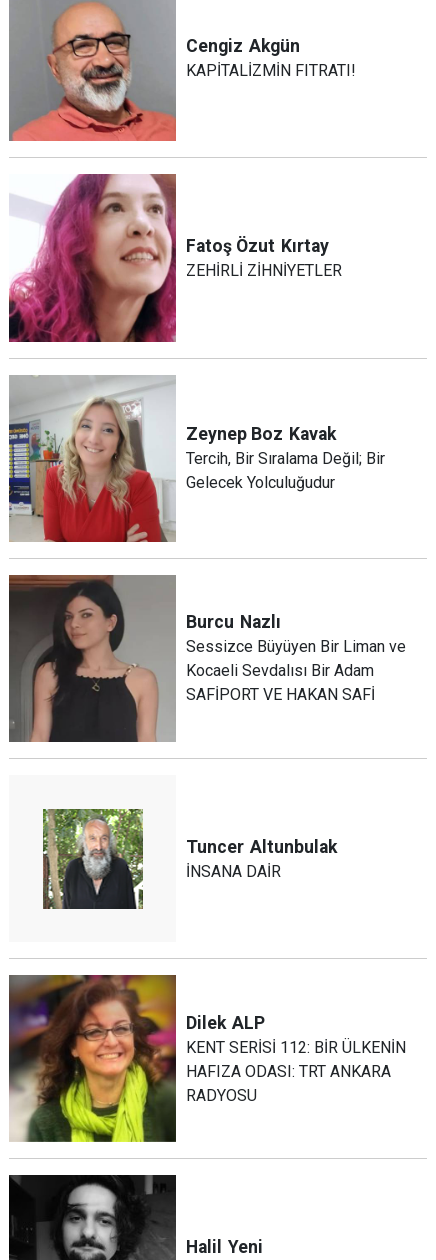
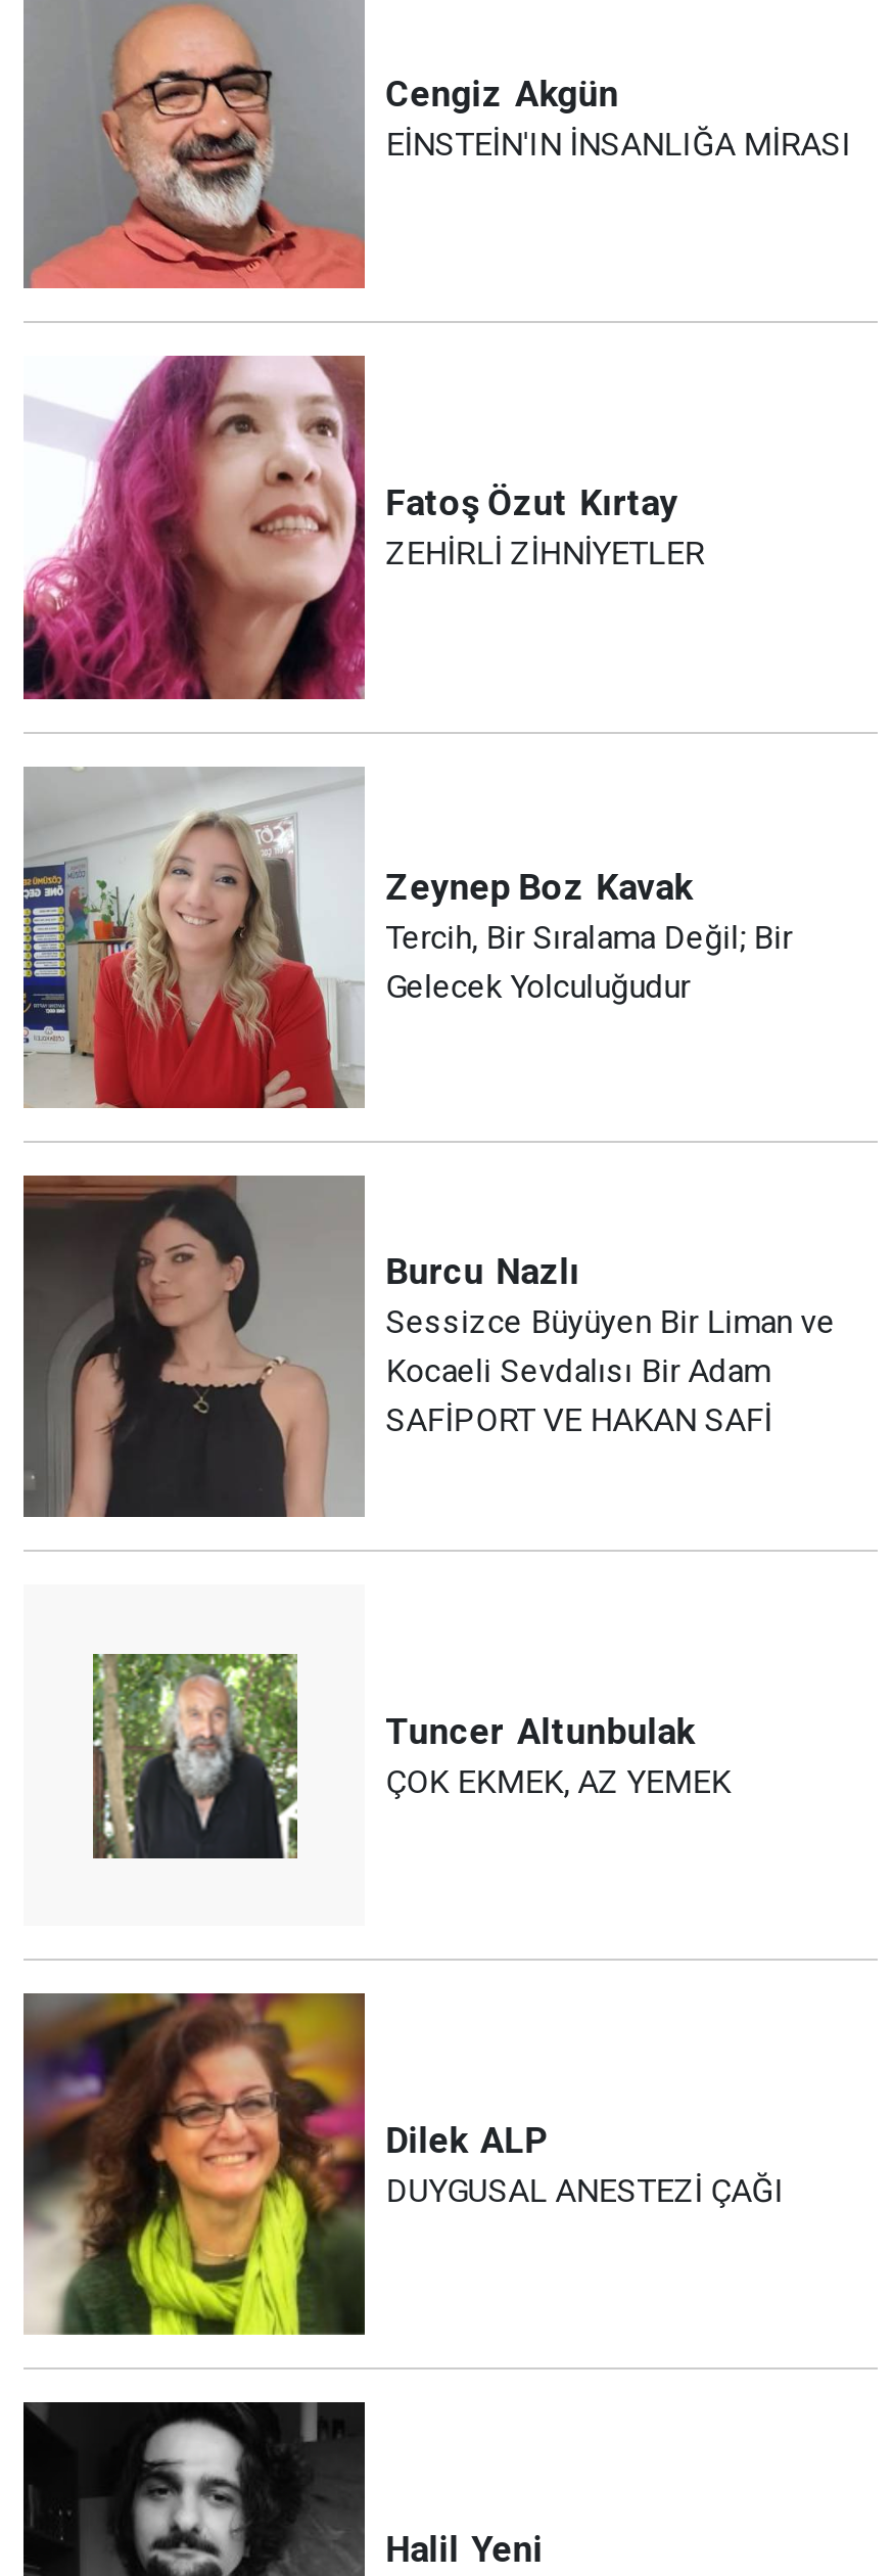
- KAPİTALİZMİN FITRATI!
+ EİNSTEİN'IN İNSANLIĞA MİRASI

- İNSANA DAİR
+ ÇOK EKMEK, AZ YEMEK

moved down: Dilek ALP

- KENT SERİSİ 112: BİR ÜLKENİN
- HAFIZA ODASI: TRT ANKARA
- RADYOSU
+ DUYGUSAL ANESTEZİ ÇAĞI
